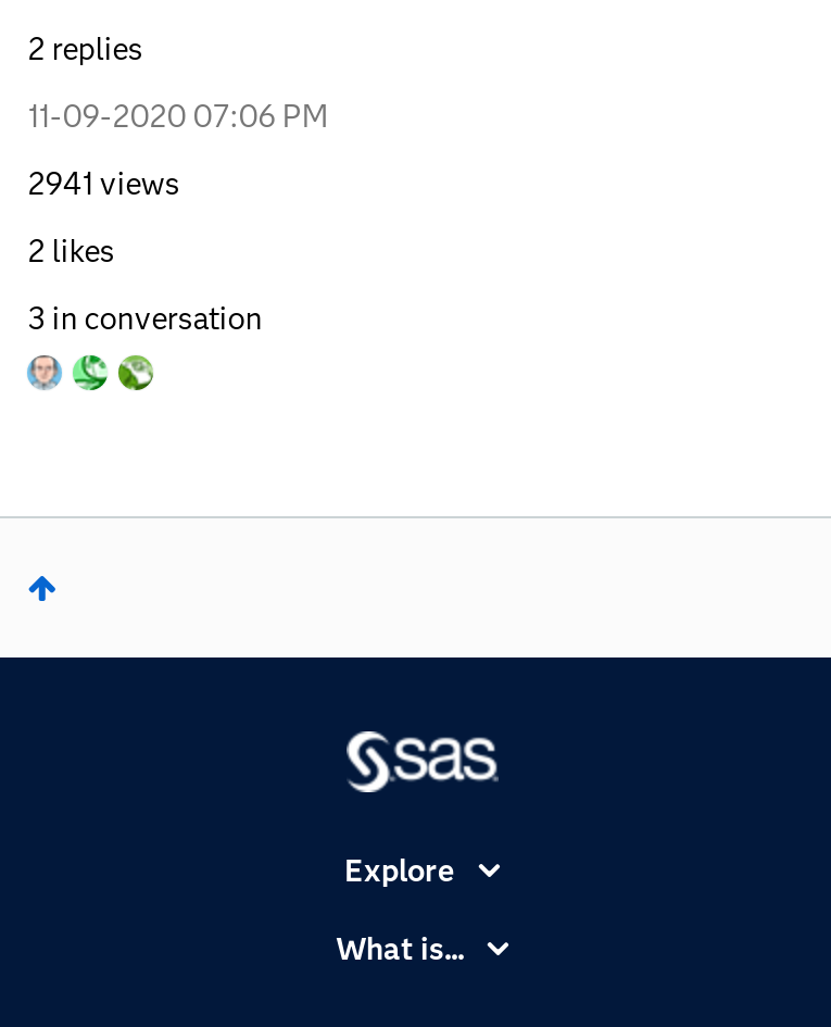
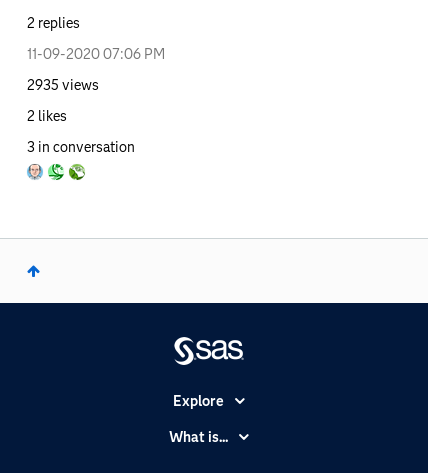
- 2941 views
+ 2935 views
